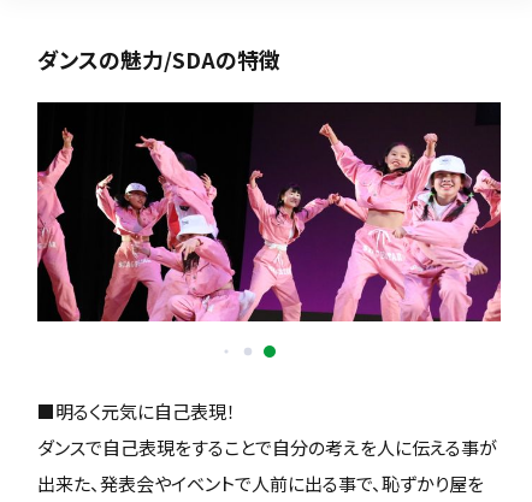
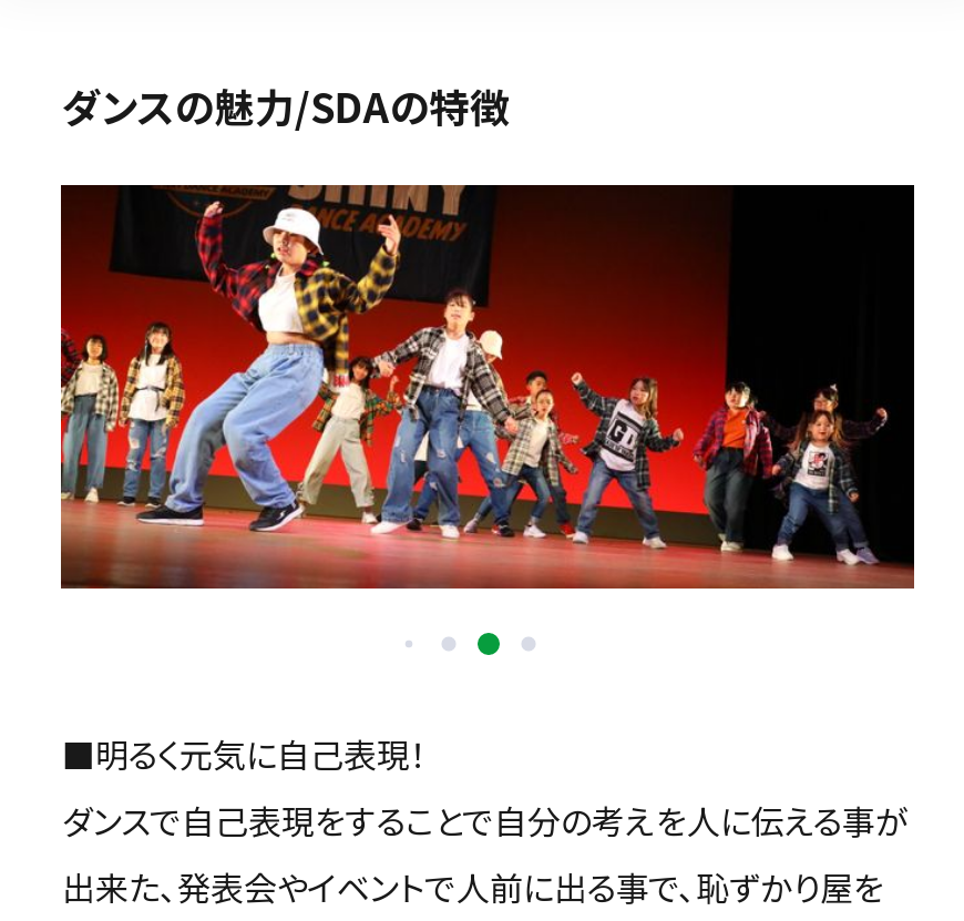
- [image]
+ [image]
